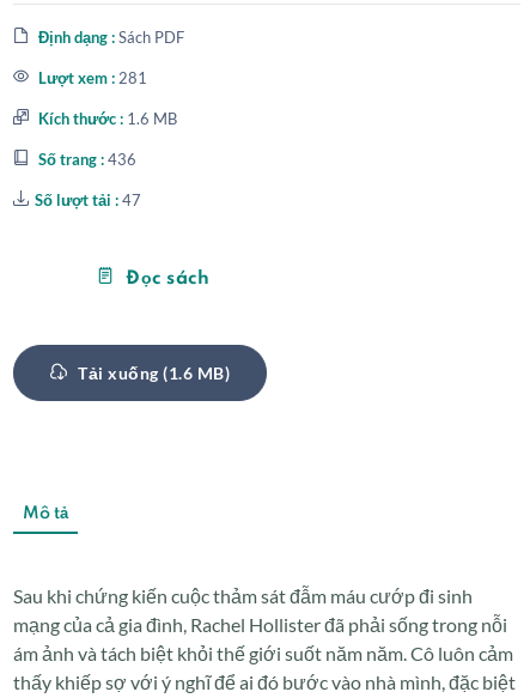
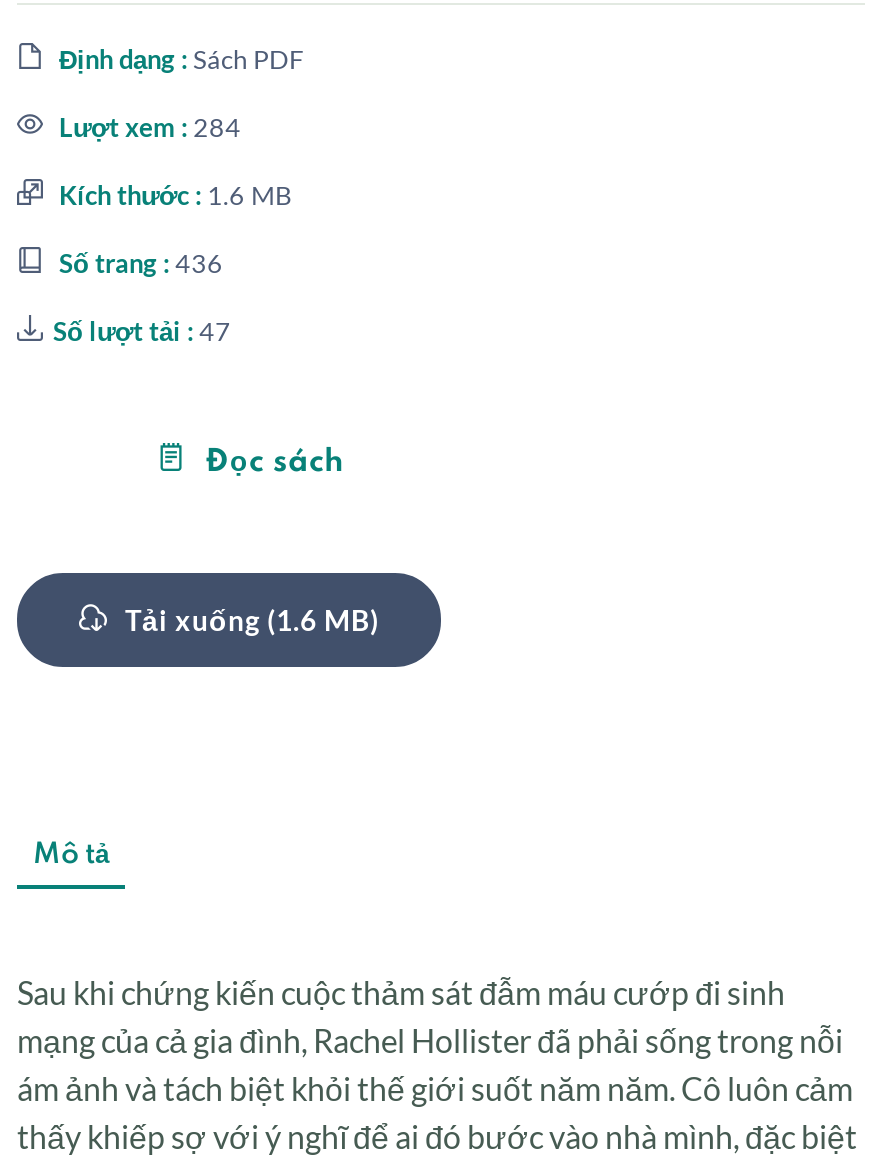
- Lượt xem : 281
+ Lượt xem : 284
